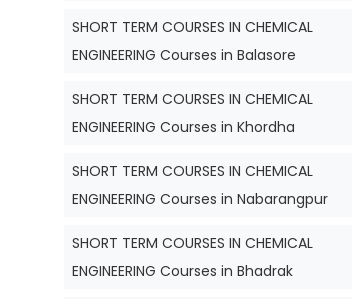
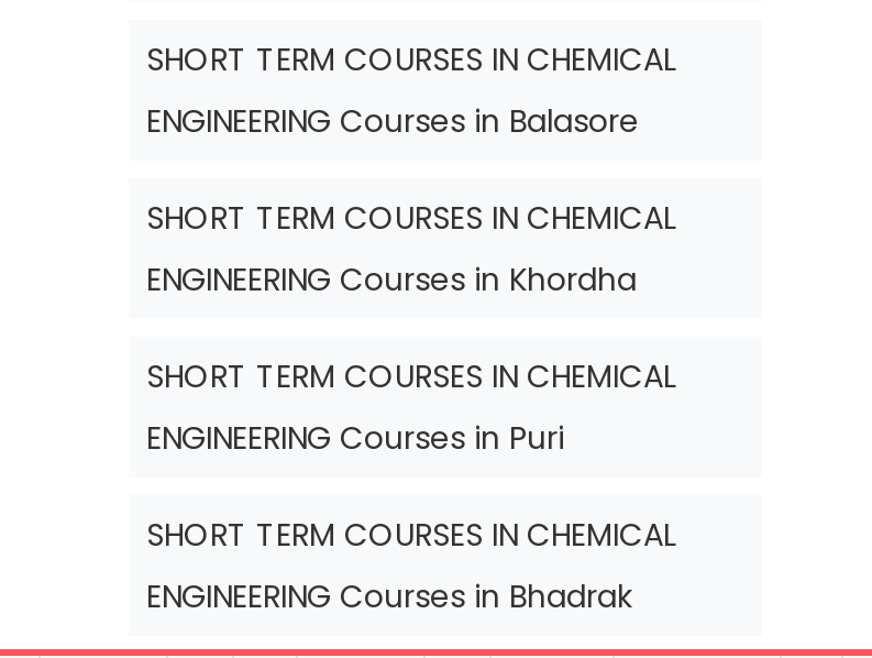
- ENGINEERING Courses in Nabarangpur
+ ENGINEERING Courses in Puri
